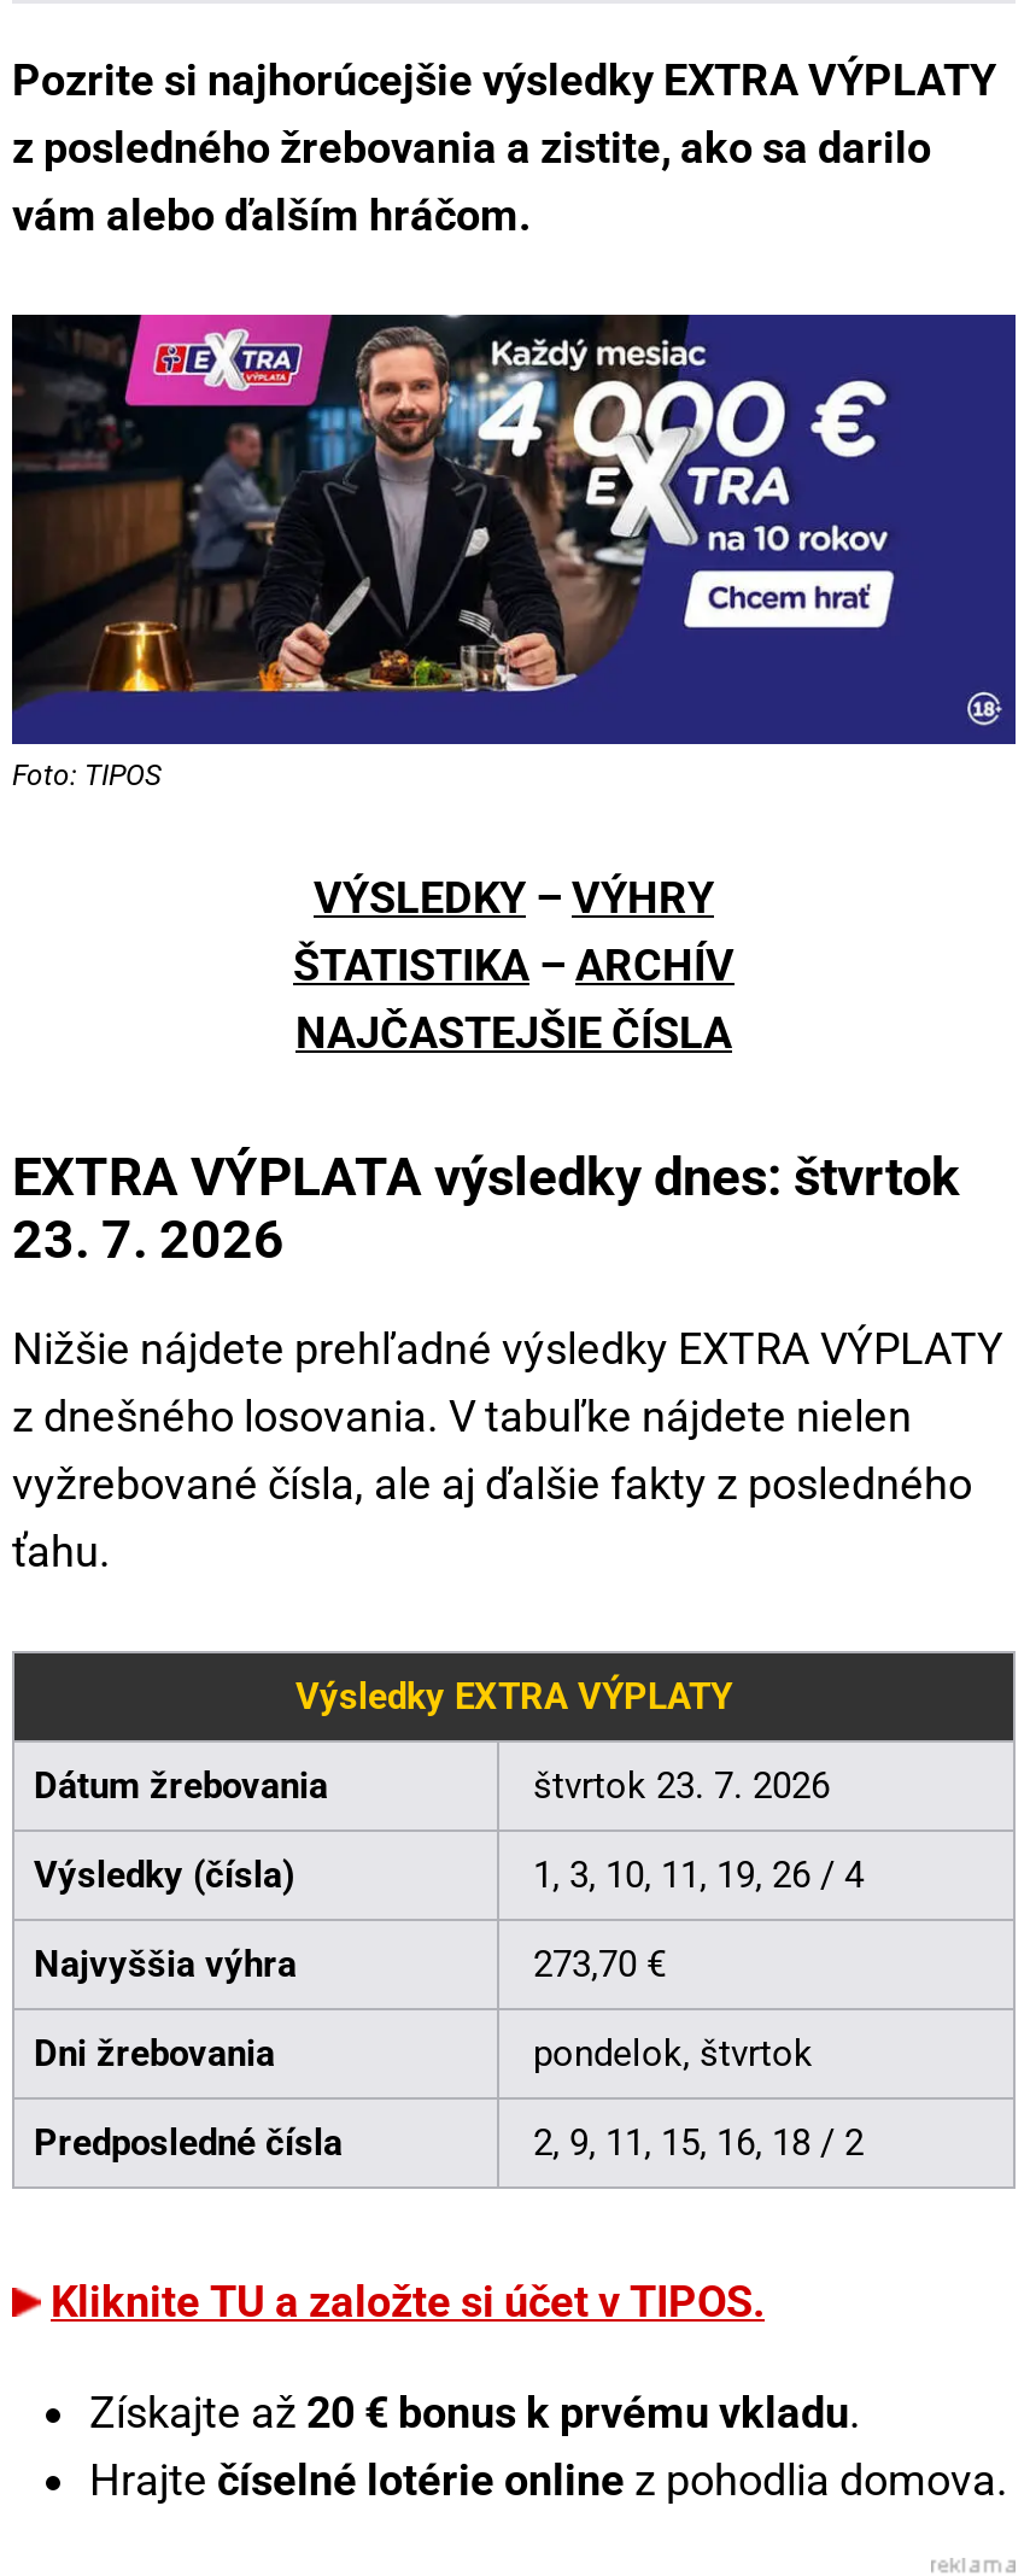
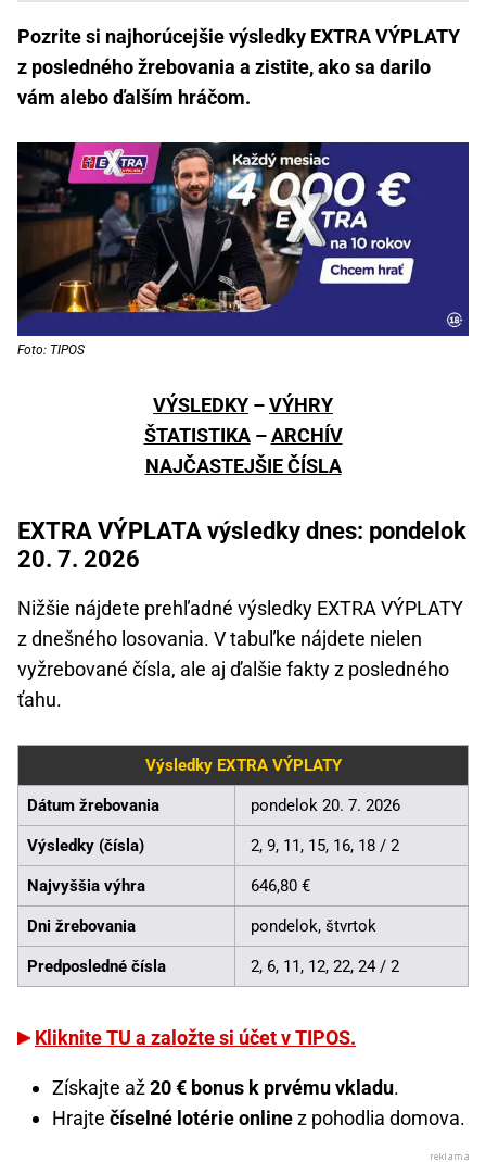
- EXTRA VÝPLATA výsledky dnes: štvrtok
+ EXTRA VÝPLATA výsledky dnes: pondelok

- 23. 7. 2026
+ 20. 7. 2026

- štvrtok 23. 7. 2026
+ pondelok 20. 7. 2026

- 1, 3, 10, 11, 19, 26 / 4
+ 2, 9, 11, 15, 16, 18 / 2

- 273,70 €
+ 646,80 €

- 2, 9, 11, 15, 16, 18 / 2
+ 2, 6, 11, 12, 22, 24 / 2
